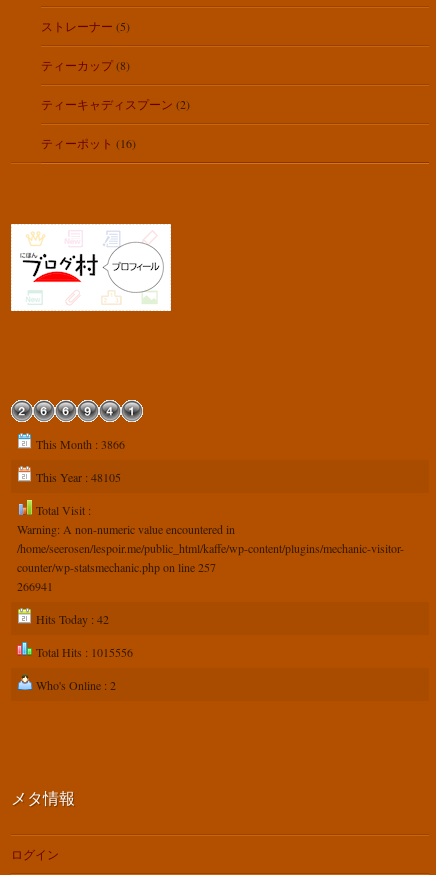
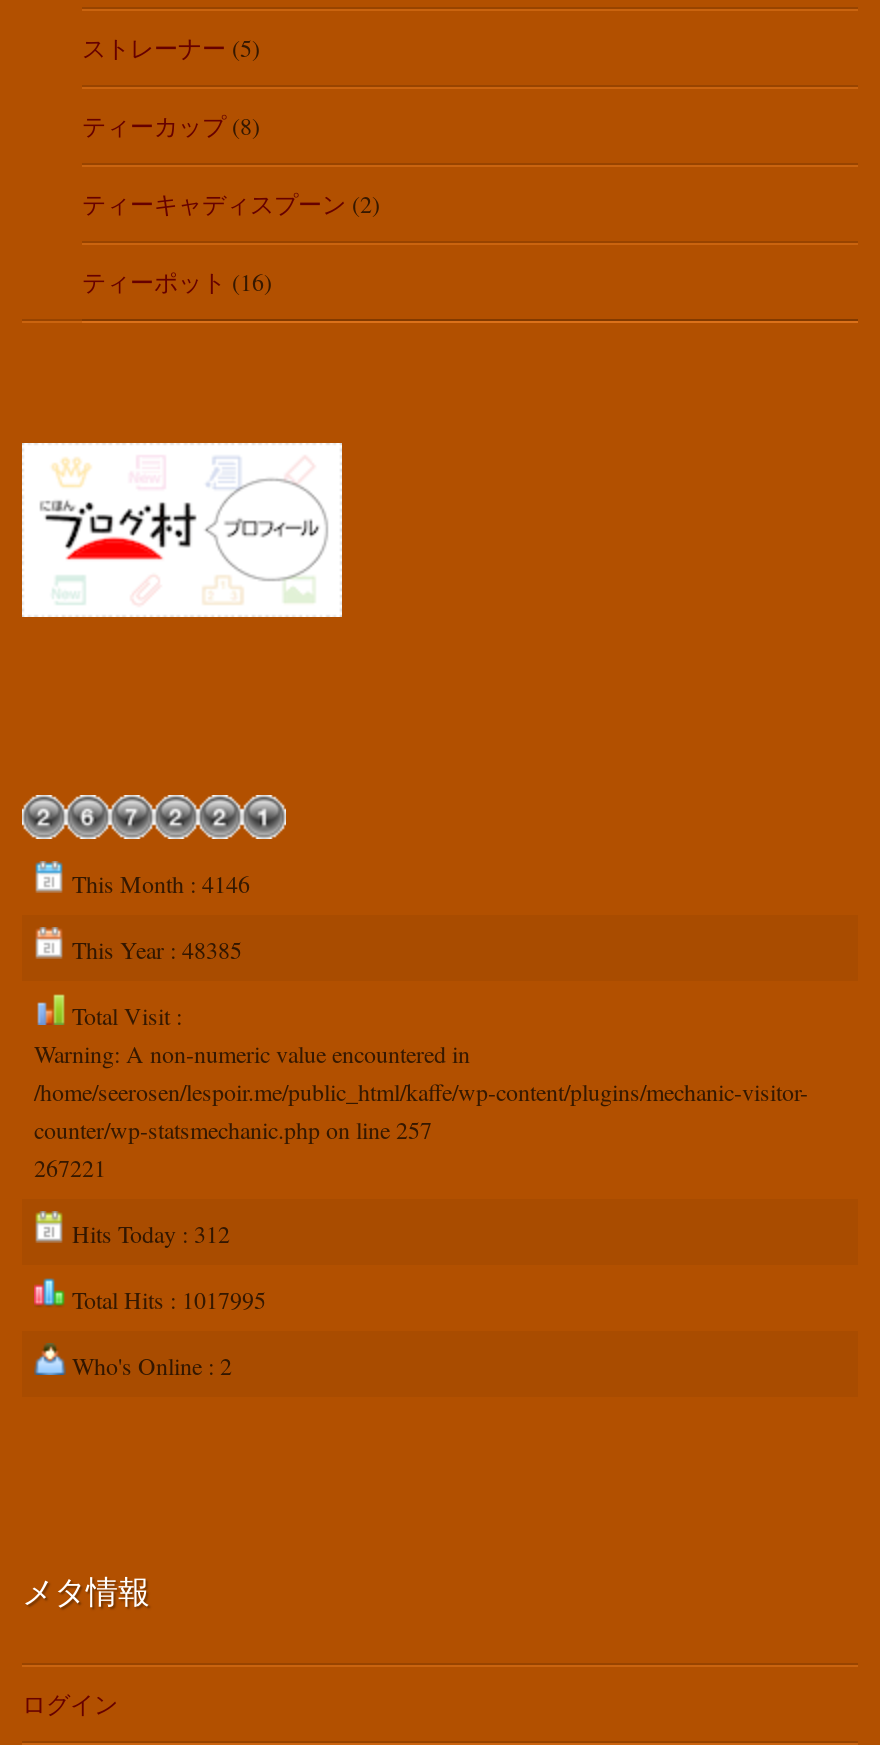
- This Month : 3866
+ This Month : 4146

- This Year : 48105
+ This Year : 48385

- 266941
+ 267221

- Hits Today : 42
+ Hits Today : 312

- Total Hits : 1015556
+ Total Hits : 1017995
